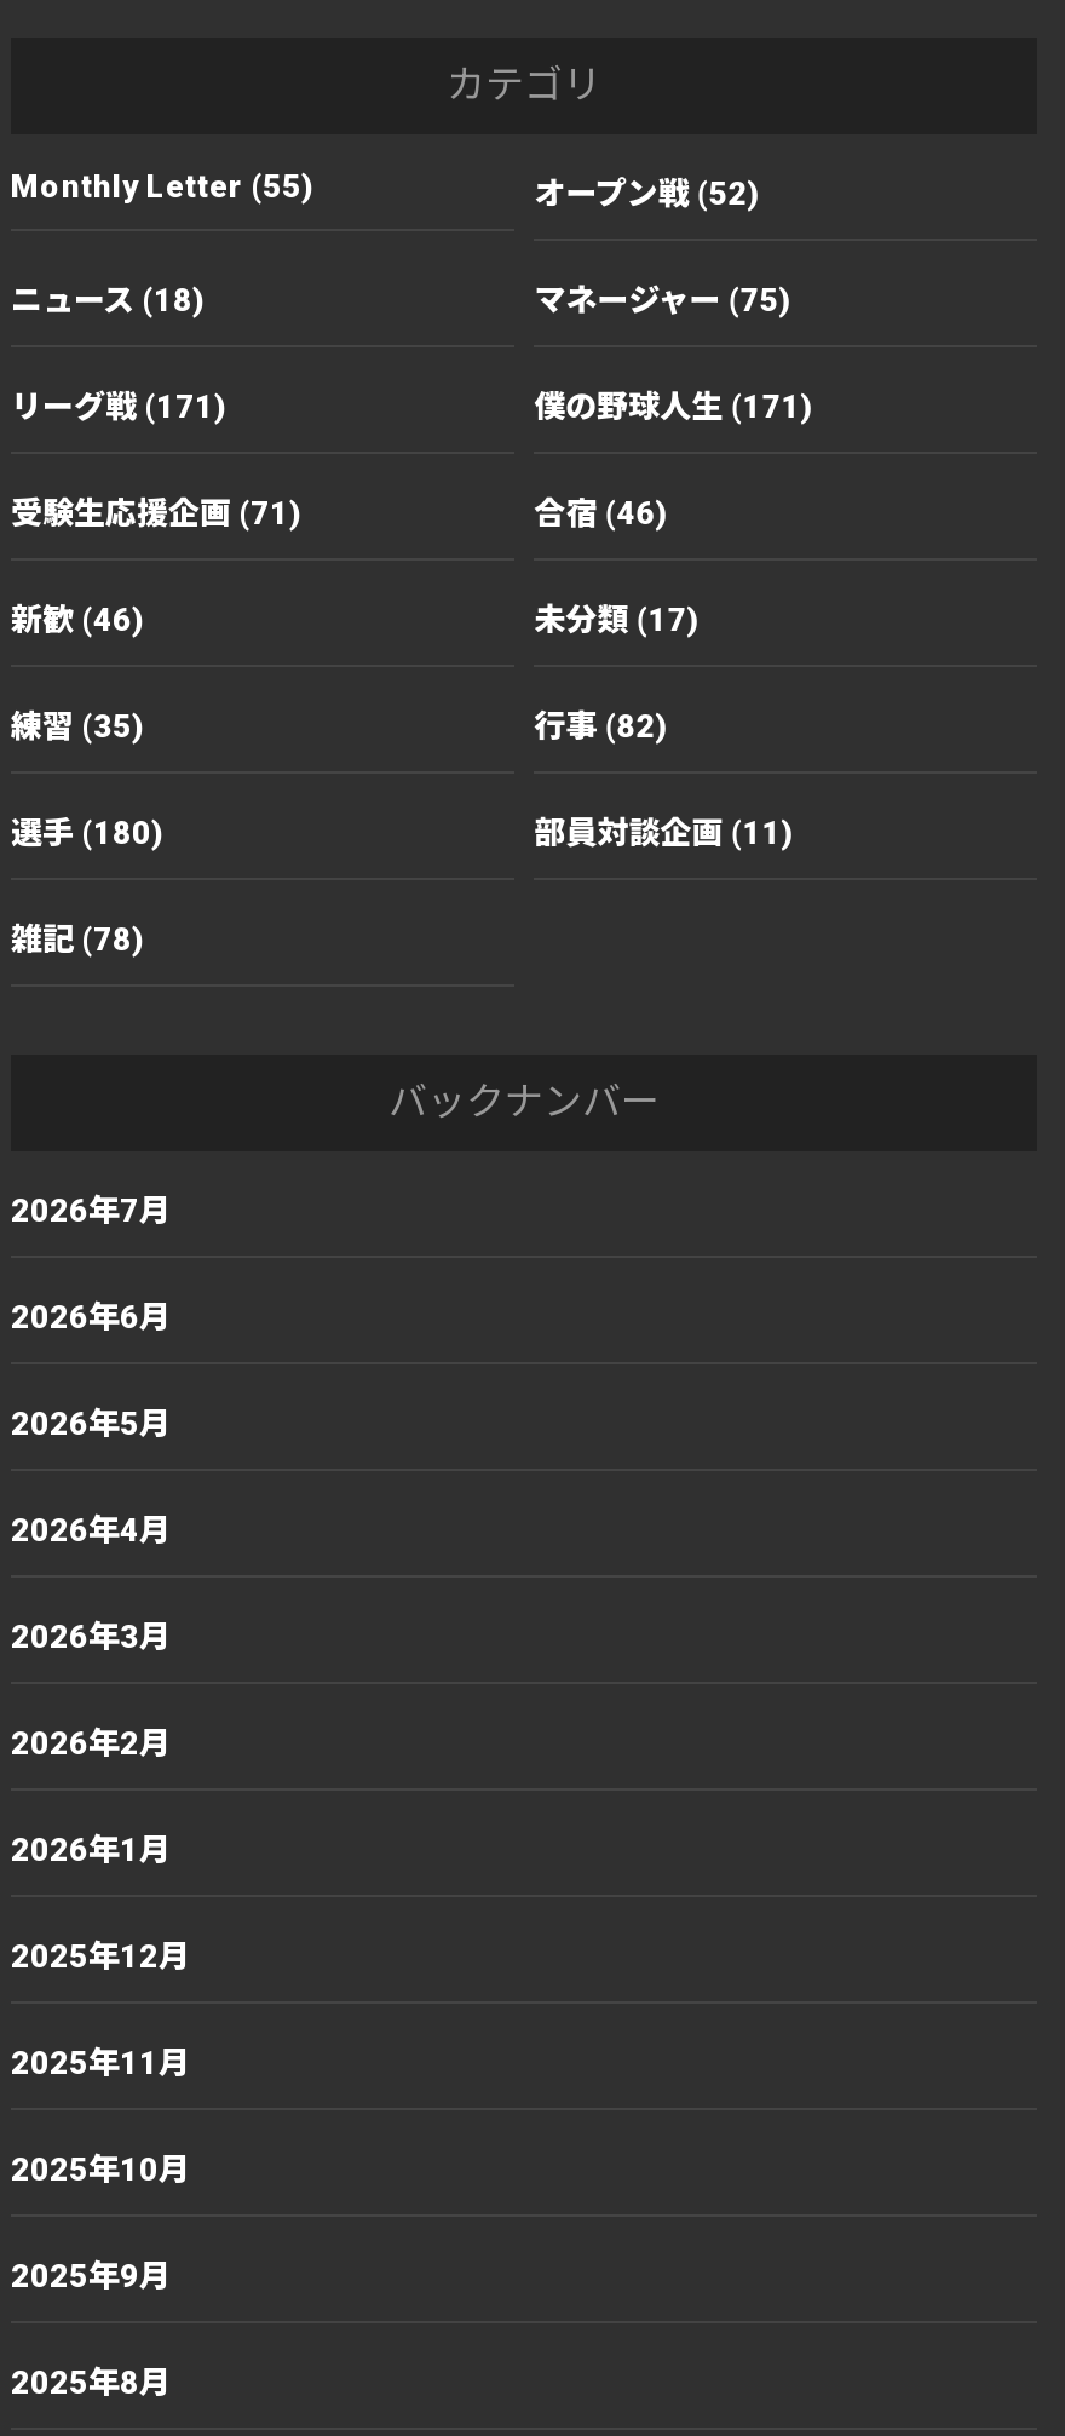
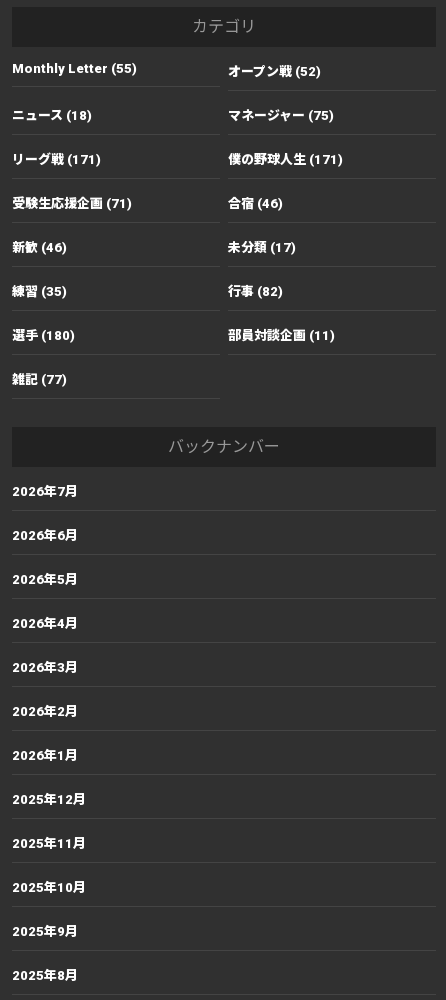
- 雑記 (78)
+ 雑記 (77)
